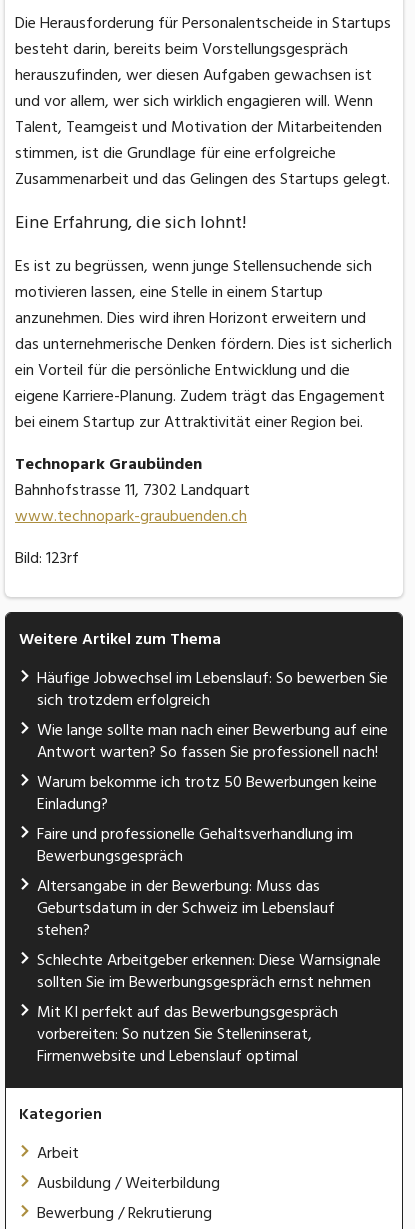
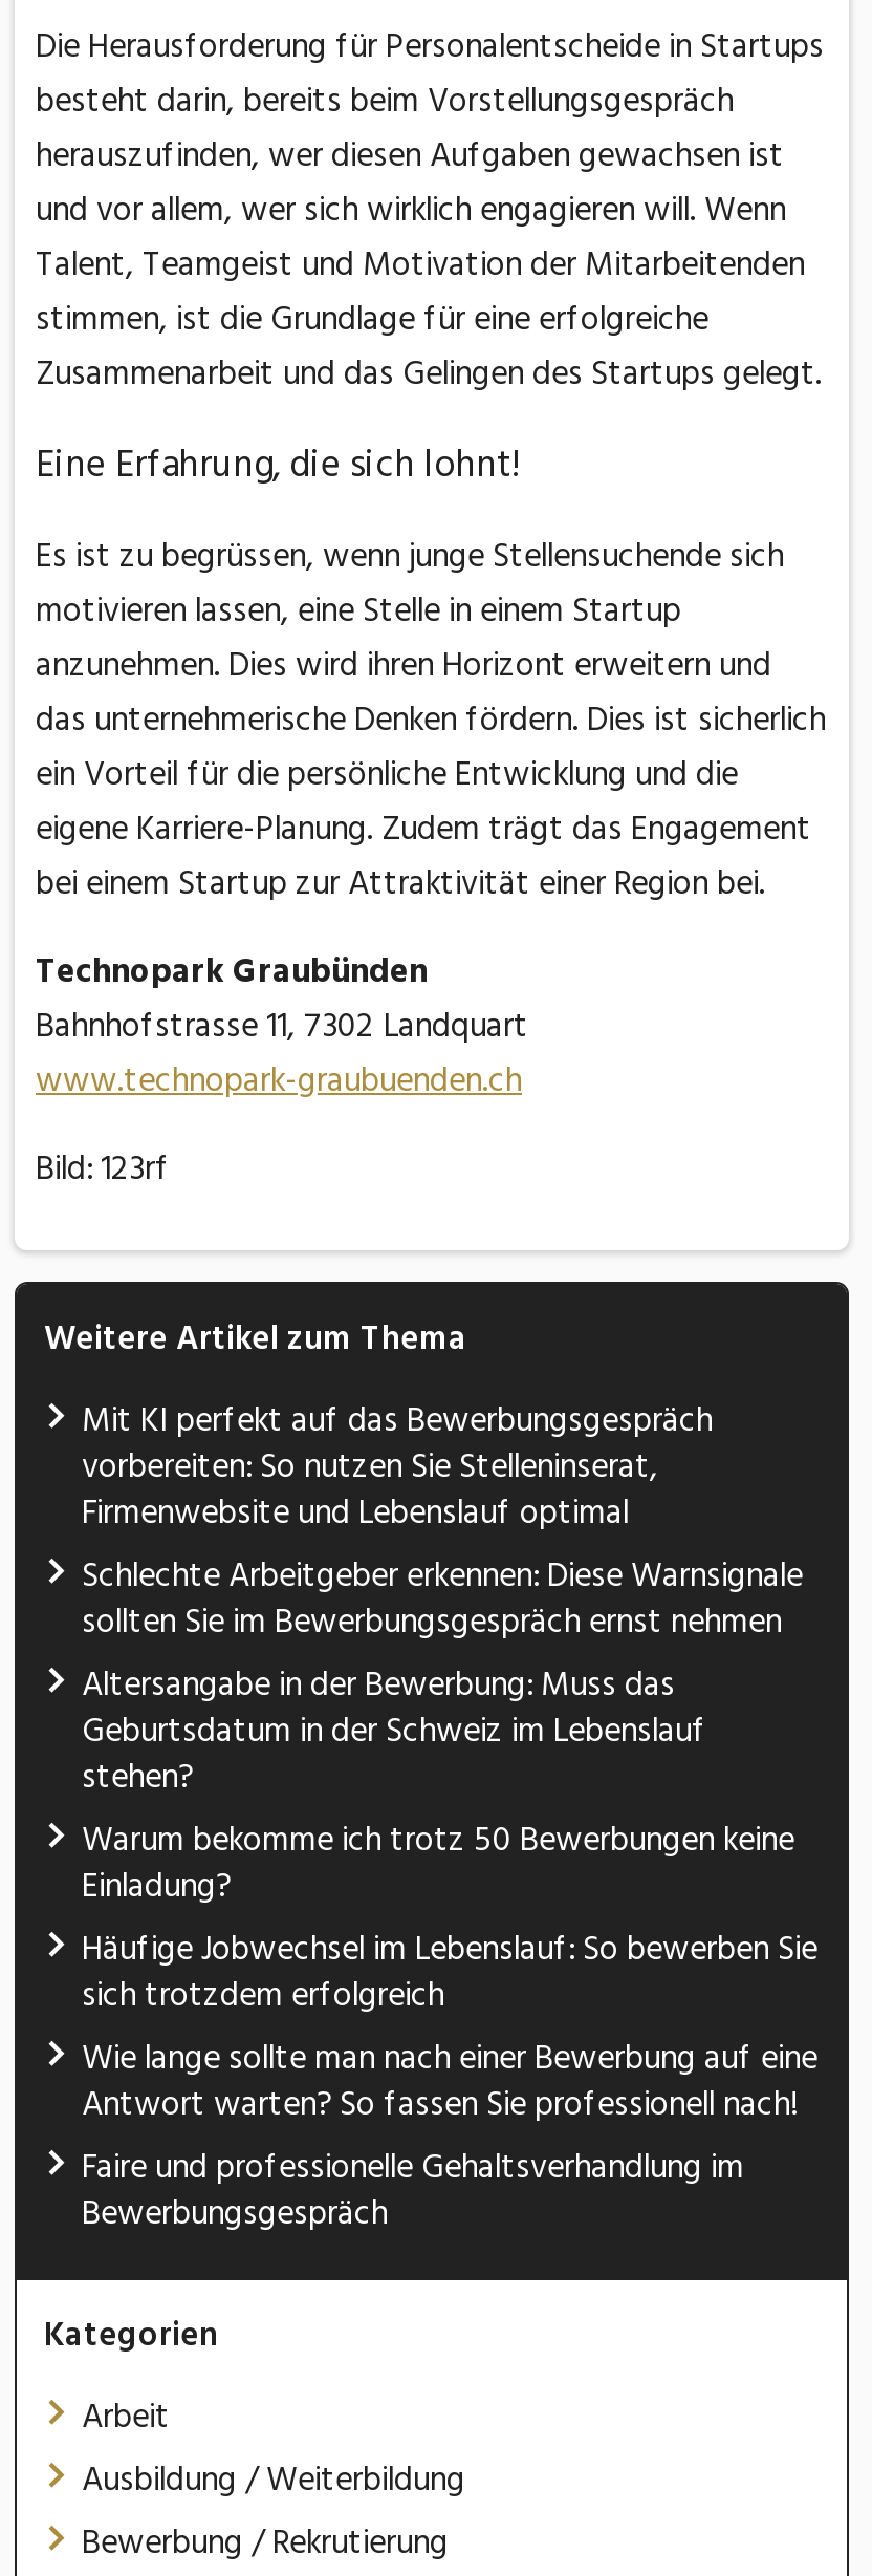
moved down: Häufige Jobwechsel im Lebenslauf: So bewerben Sie | sich trotzdem erfolgreich | Wie lange sollte man nach einer Bewerbung auf eine | Antwort warten? So fassen Sie professionell nach!

moved up: Warum bekomme ich trotz 50 Bewerbungen keine | Einladung?

moved down: Faire und professionelle Gehaltsverhandlung im | Bewerbungsgespräch

moved up: Altersangabe in der Bewerbung: Muss das | Geburtsdatum in der Schweiz im Lebenslauf | stehen? | Schlechte Arbeitgeber erkennen: Diese Warnsignale | sollten Sie im Bewerbungsgespräch ernst nehmen | Mit KI perfekt auf das Bewerbungsgespräch | vorbereiten: So nutzen Sie Stelleninserat, | Firmenwebsite und Lebenslauf optimal
